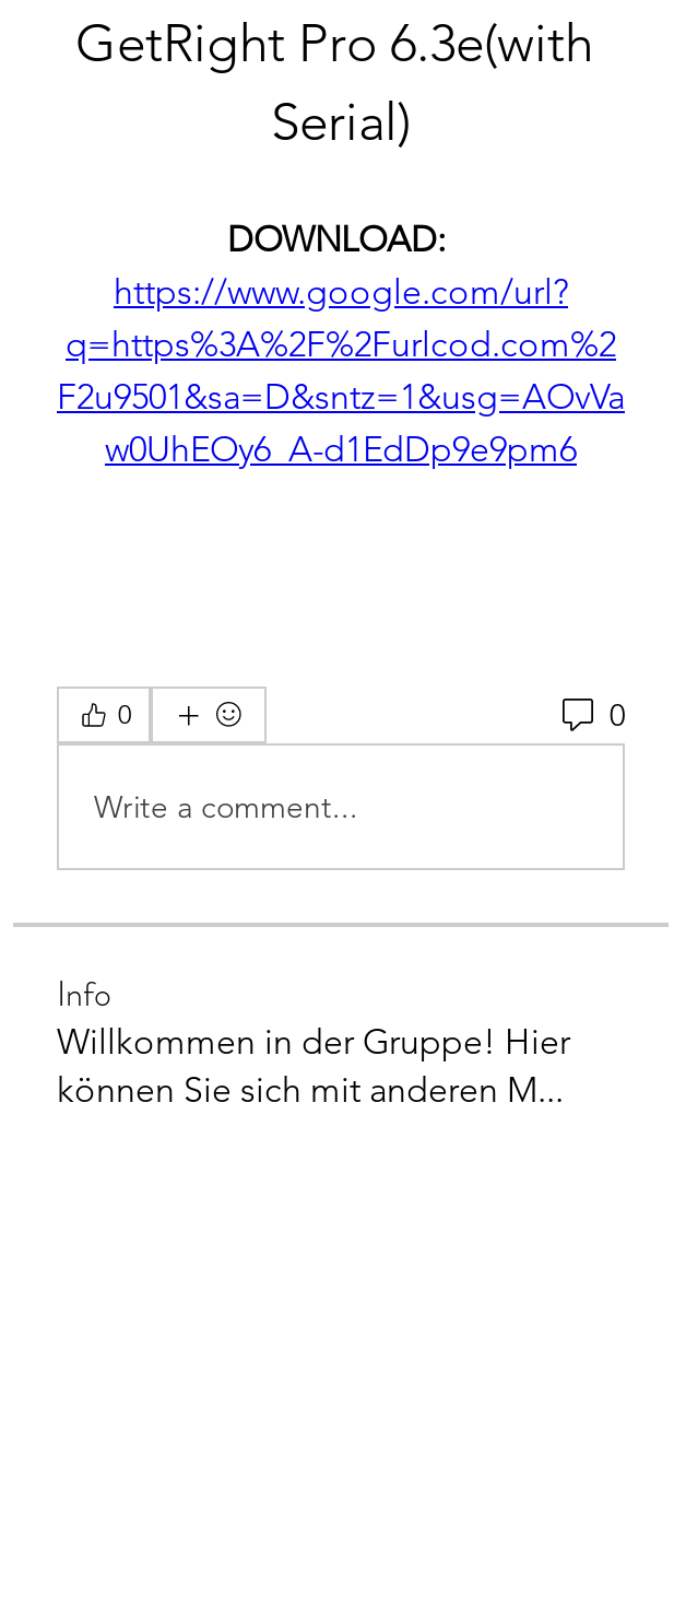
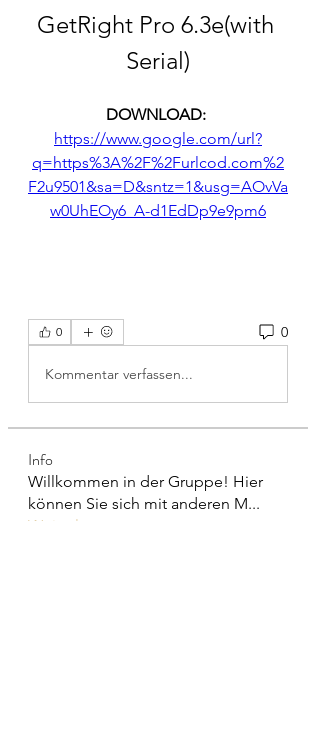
- Write a comment...
+ Kommentar verfassen...
